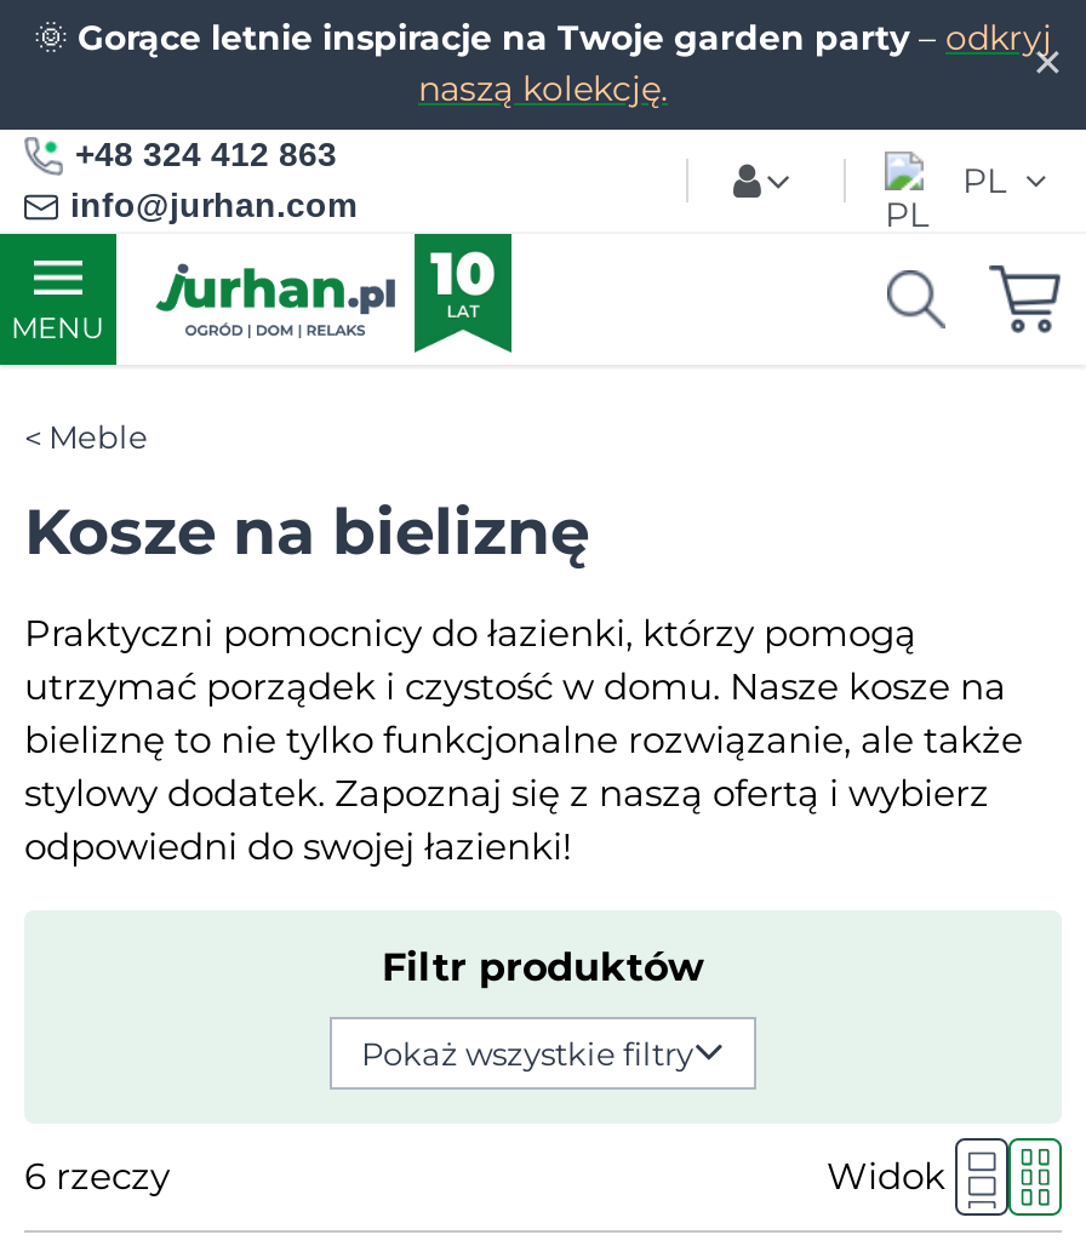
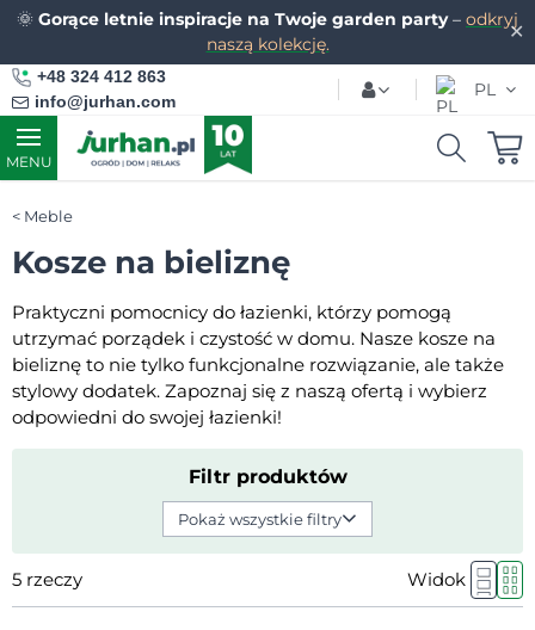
- 6 rzeczy
+ 5 rzeczy
